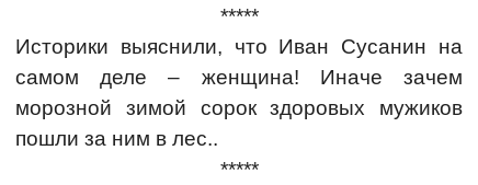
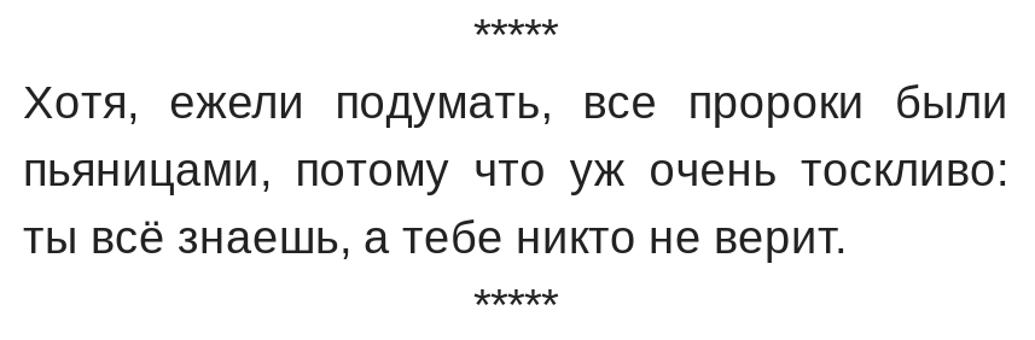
- Историки выяснили, что Иван Сусанин на
- самом деле – женщина! Иначе зачем
- морозной зимой сорок здоровых мужиков
- пошли за ним в лес..
+ Хотя, ежели подумать, все пророки были
+ пьяницами, потому что уж очень тоскливо:
+ ты всё знаешь, а тебе никто не верит.
